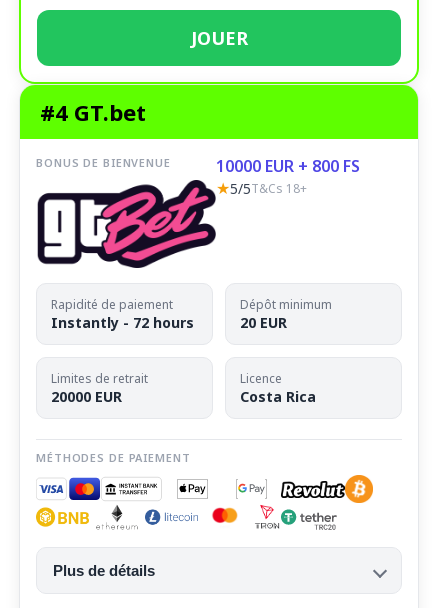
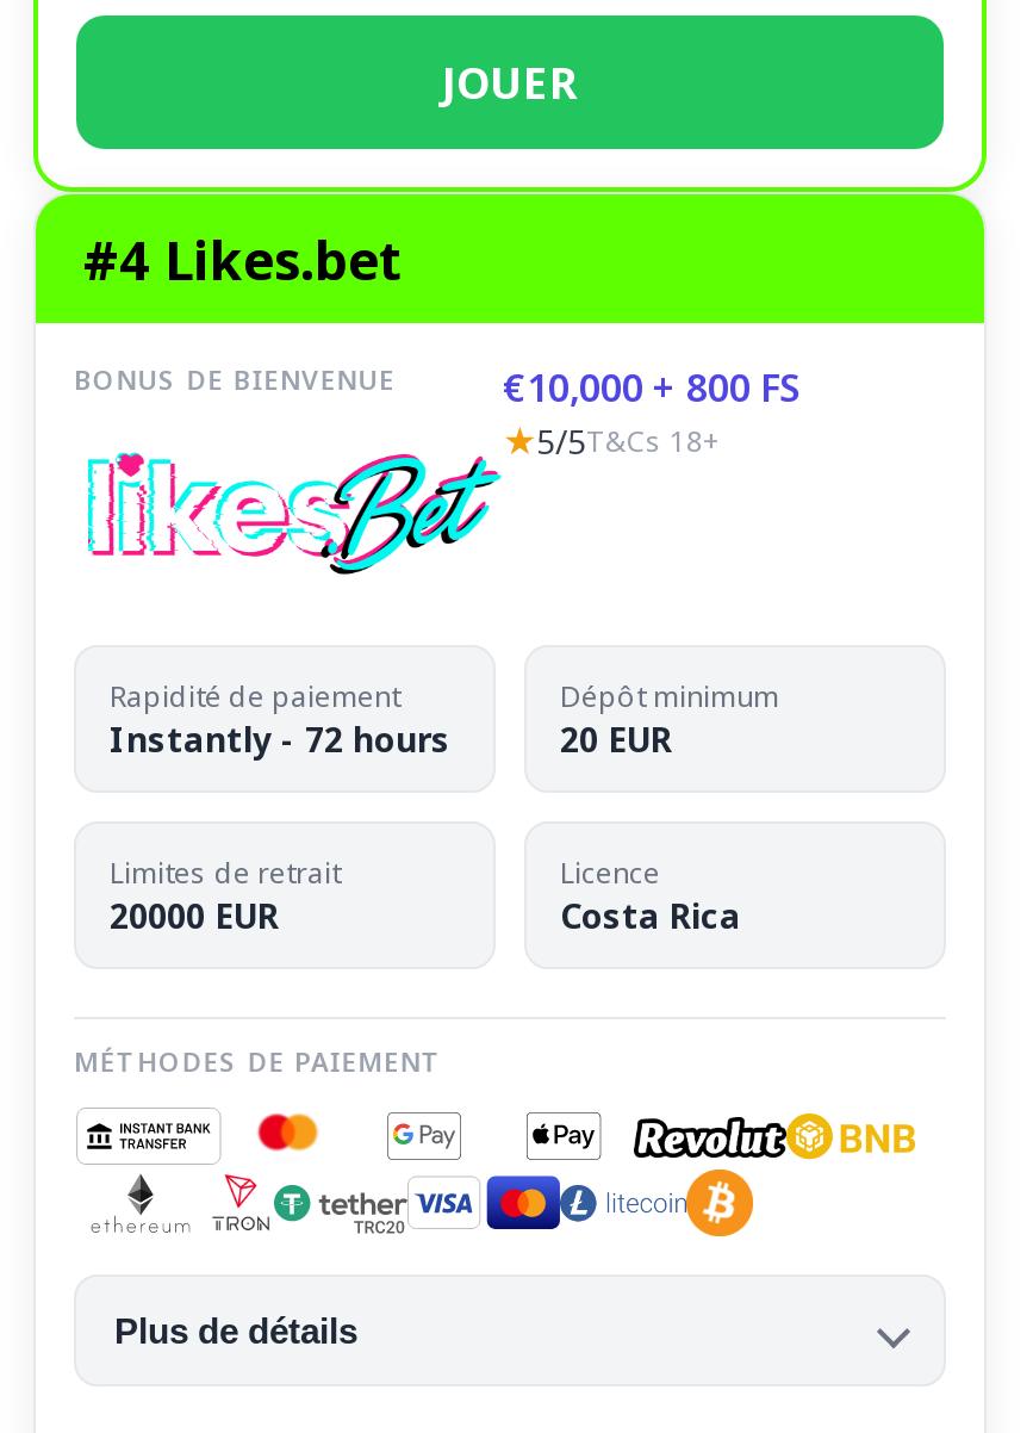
- #4 GT.bet
+ #4 Likes.bet

- 10000 EUR + 800 FS
+ €10,000 + 800 FS

- [image]
+ [image]

- [image]
+ [image]
